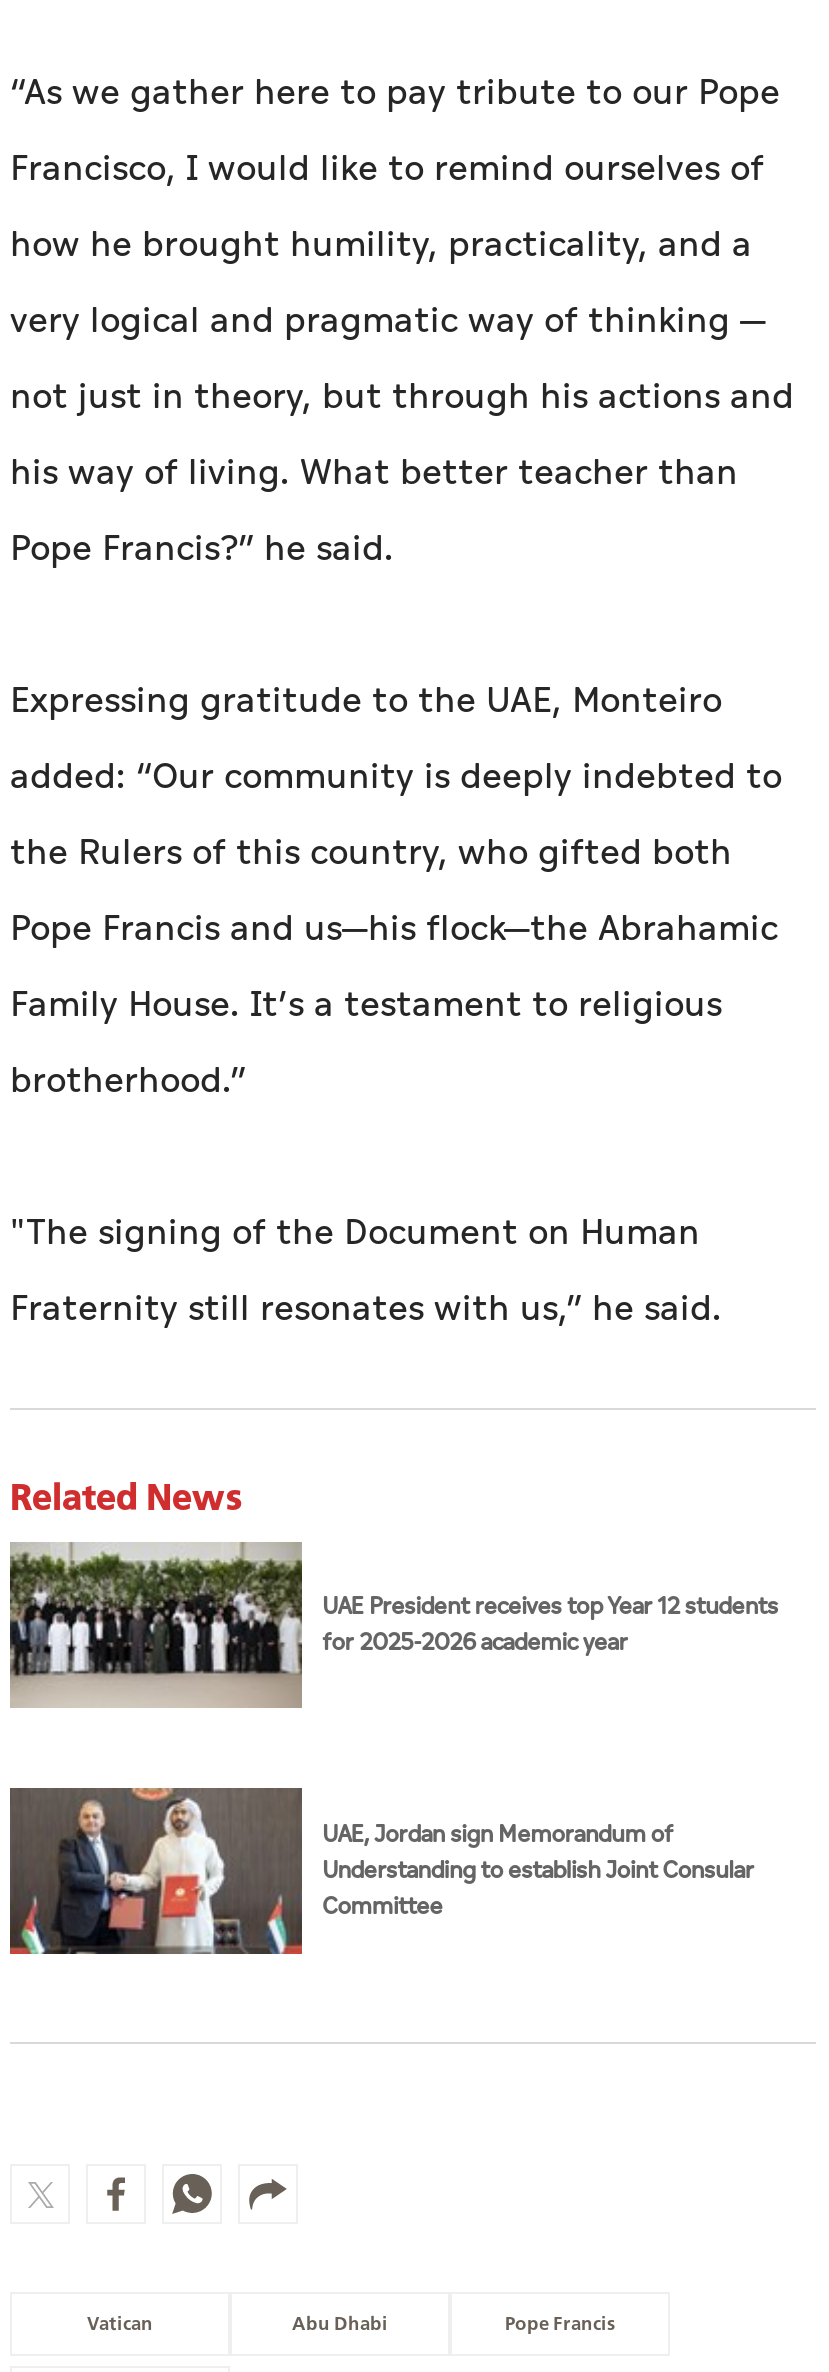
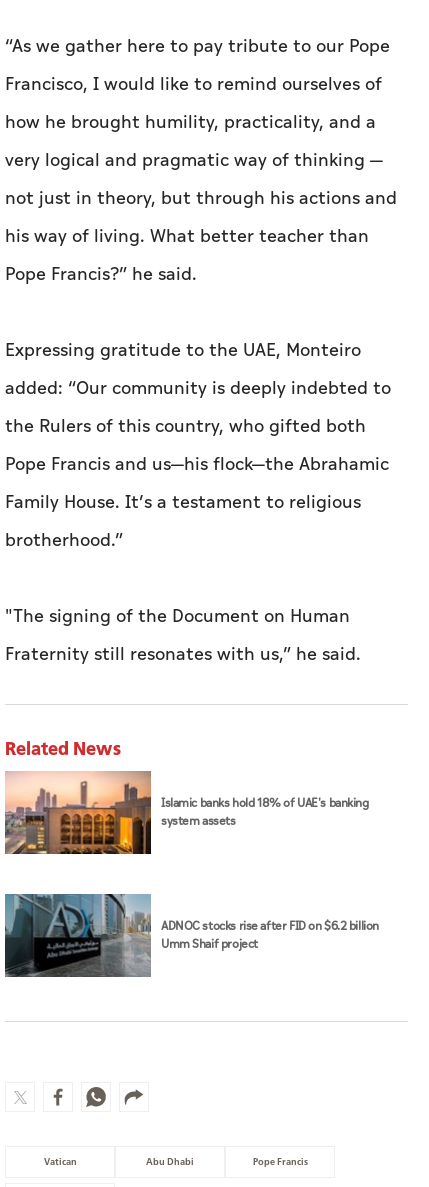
- [image]
- UAE President receives top Year 12 students
- for 2025-2026 academic year
+ [image]
+ Islamic banks hold 18% of UAE's banking
+ system assets

- [image]
- UAE, Jordan sign Memorandum of
- Understanding to establish Joint Consular
- Committee
+ [image]
+ ADNOC stocks rise after FID on $6.2 billion
+ Umm Shaif project
